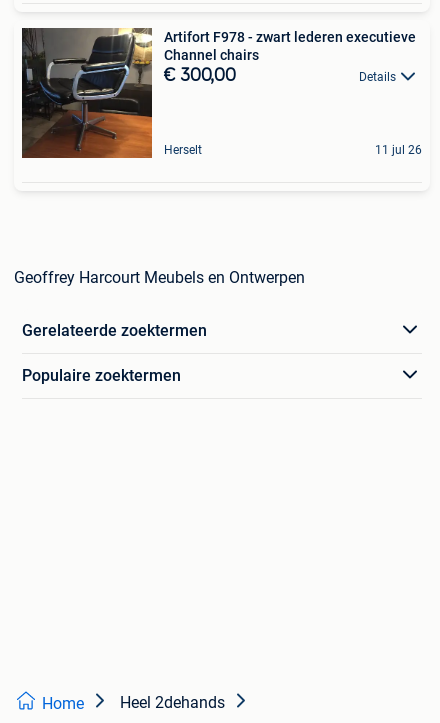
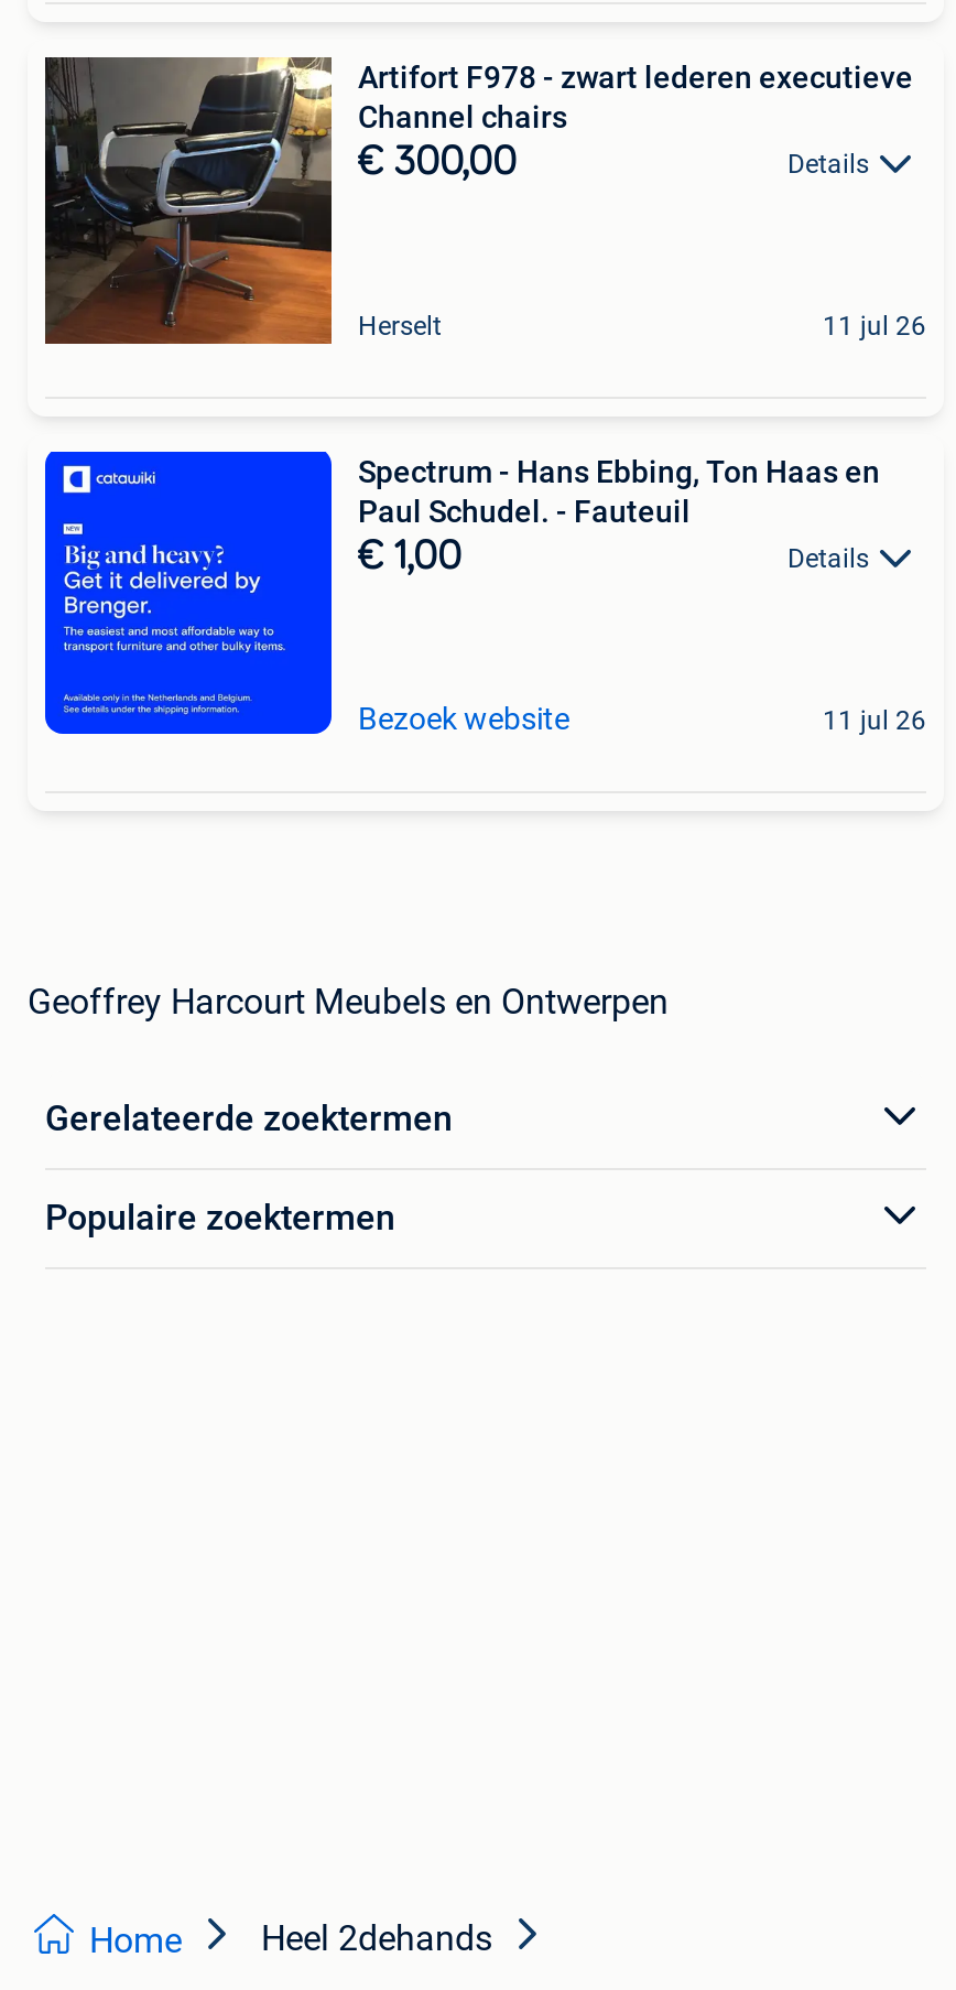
+ [image]
+ Spectrum - Hans Ebbing, Ton Haas en
+ Paul Schudel. - Fauteuil
+ € 1,00
+ Details

+ Bezoek website
+ 11 jul 26
